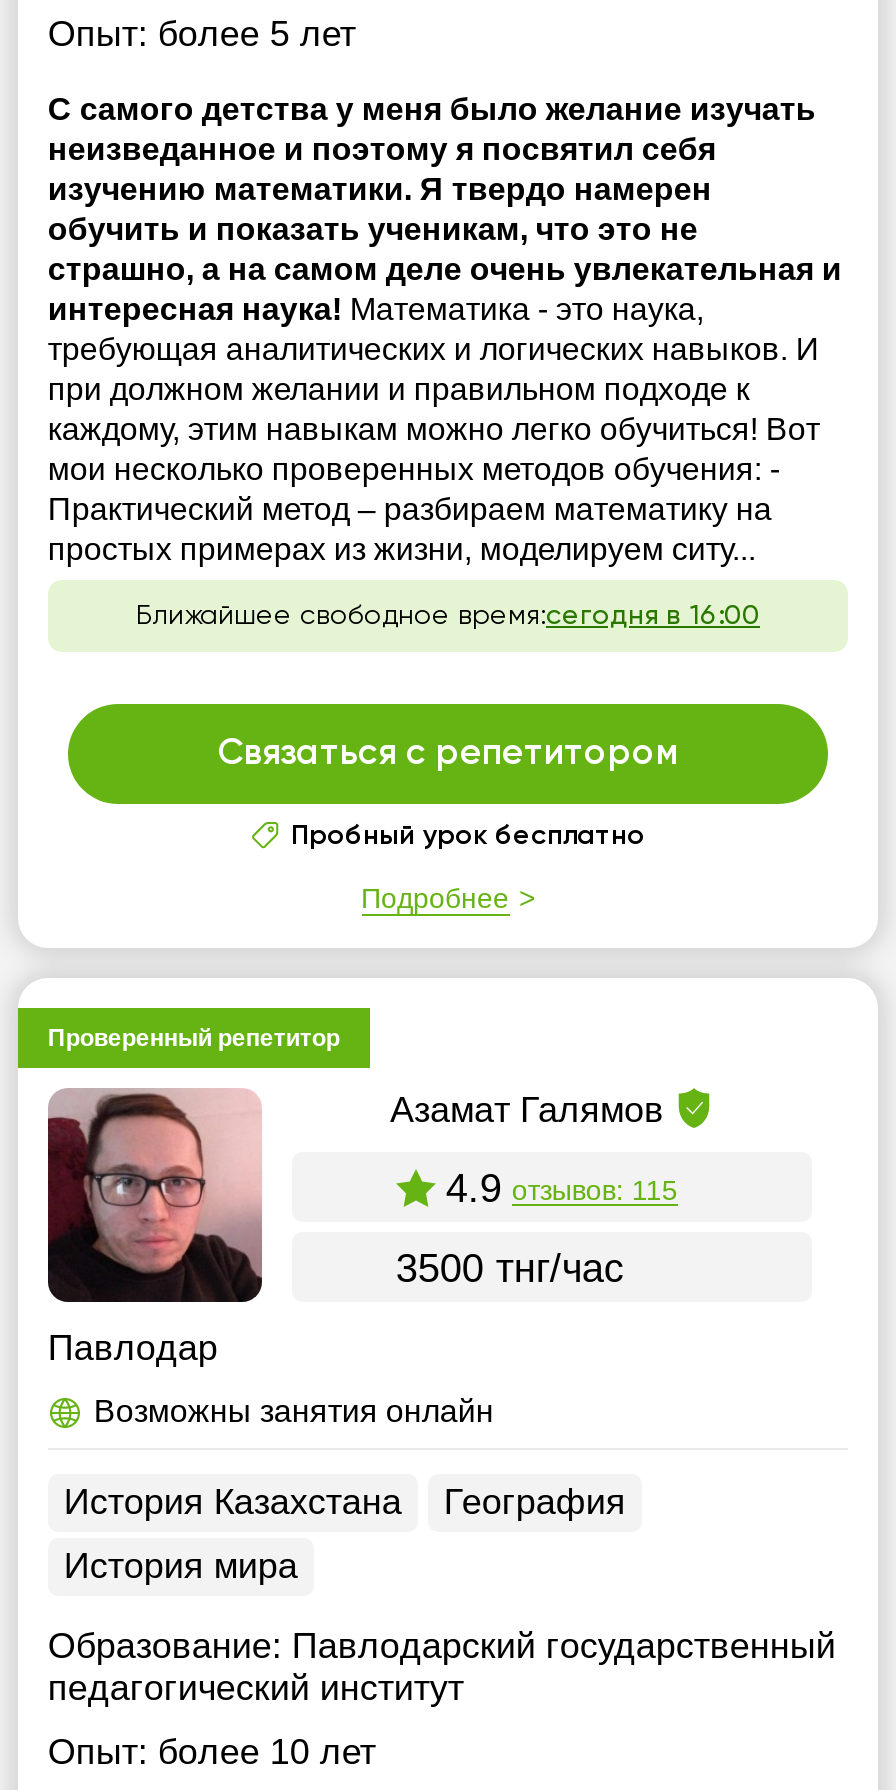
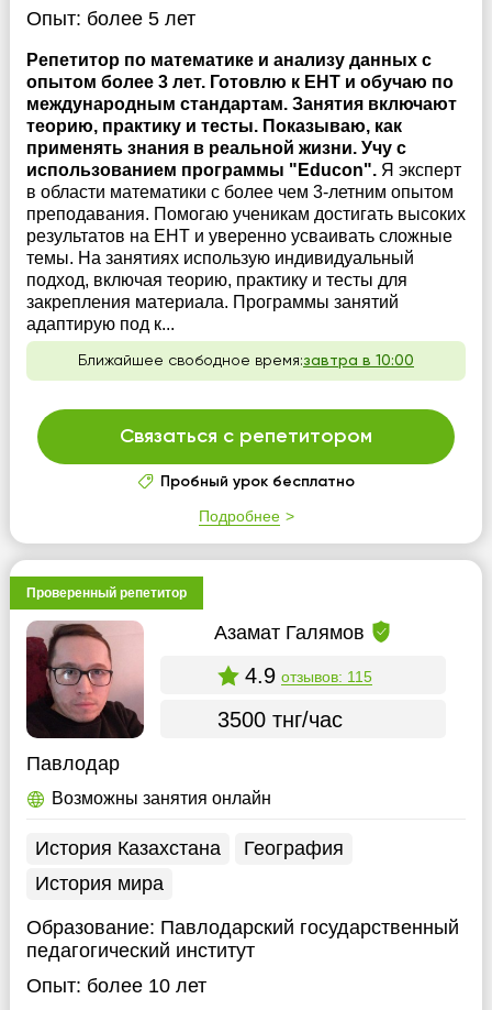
- С самого детства у меня было желание изучать
- неизведанное и поэтому я посвятил себя
- изучению математики. Я твердо намерен
- обучить и показать ученикам, что это не
- страшно, а на самом деле очень увлекательная и
- интересная наука! Математика - это наука,
- требующая аналитических и логических навыков. И
- при должном желании и правильном подходе к
- каждому, этим навыкам можно легко обучиться! Вот
- мои несколько проверенных методов обучения: -
- Практический метод – разбираем математику на
- простых примерах из жизни, моделируем ситу...
+ Репетитор по математике и анализу данных с
+ опытом более 3 лет. Готовлю к ЕНТ и обучаю по
+ международным стандартам. Занятия включают
+ теорию, практику и тесты. Показываю, как
+ применять знания в реальной жизни. Учу с
+ использованием программы "Educon". Я эксперт
+ в области математики с более чем 3-летним опытом
+ преподавания. Помогаю ученикам достигать высоких
+ результатов на ЕНТ и уверенно усваивать сложные
+ темы. На занятиях использую индивидуальный
+ подход, включая теорию, практику и тесты для
+ закрепления материала. Программы занятий
+ адаптирую под к...

- Ближайшее свободное время:сегодня в 16:00
+ Ближайшее свободное время:завтра в 10:00
